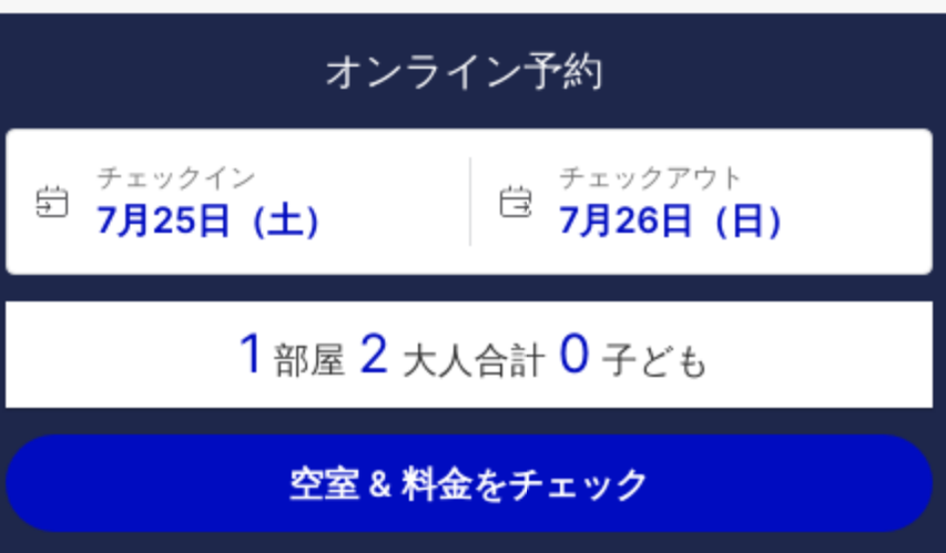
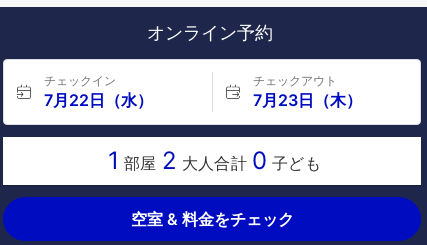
- 7月25日（土）
+ 7月22日（水）

- 7月26日（日）
+ 7月23日（木）
